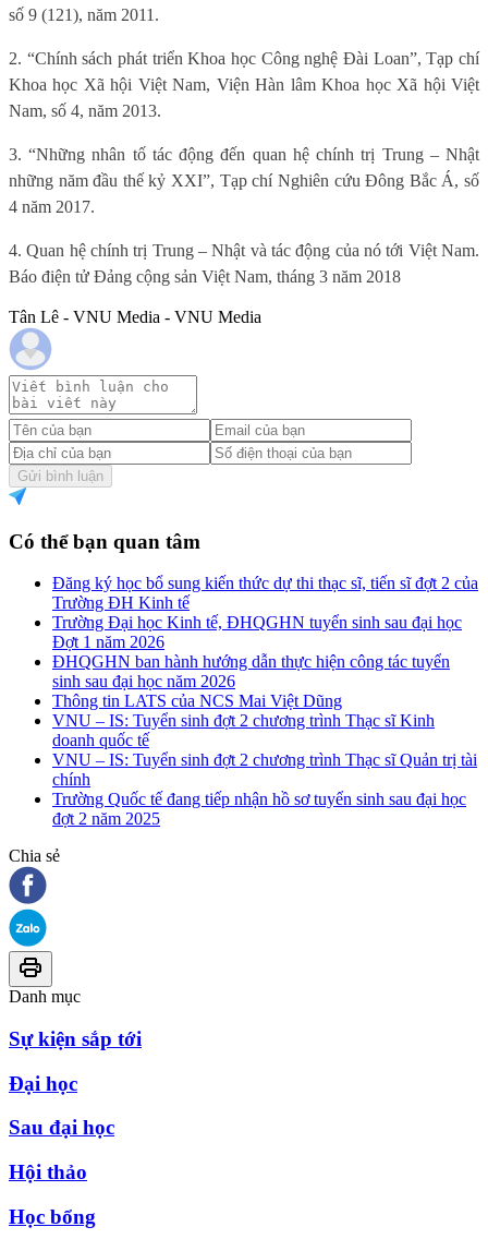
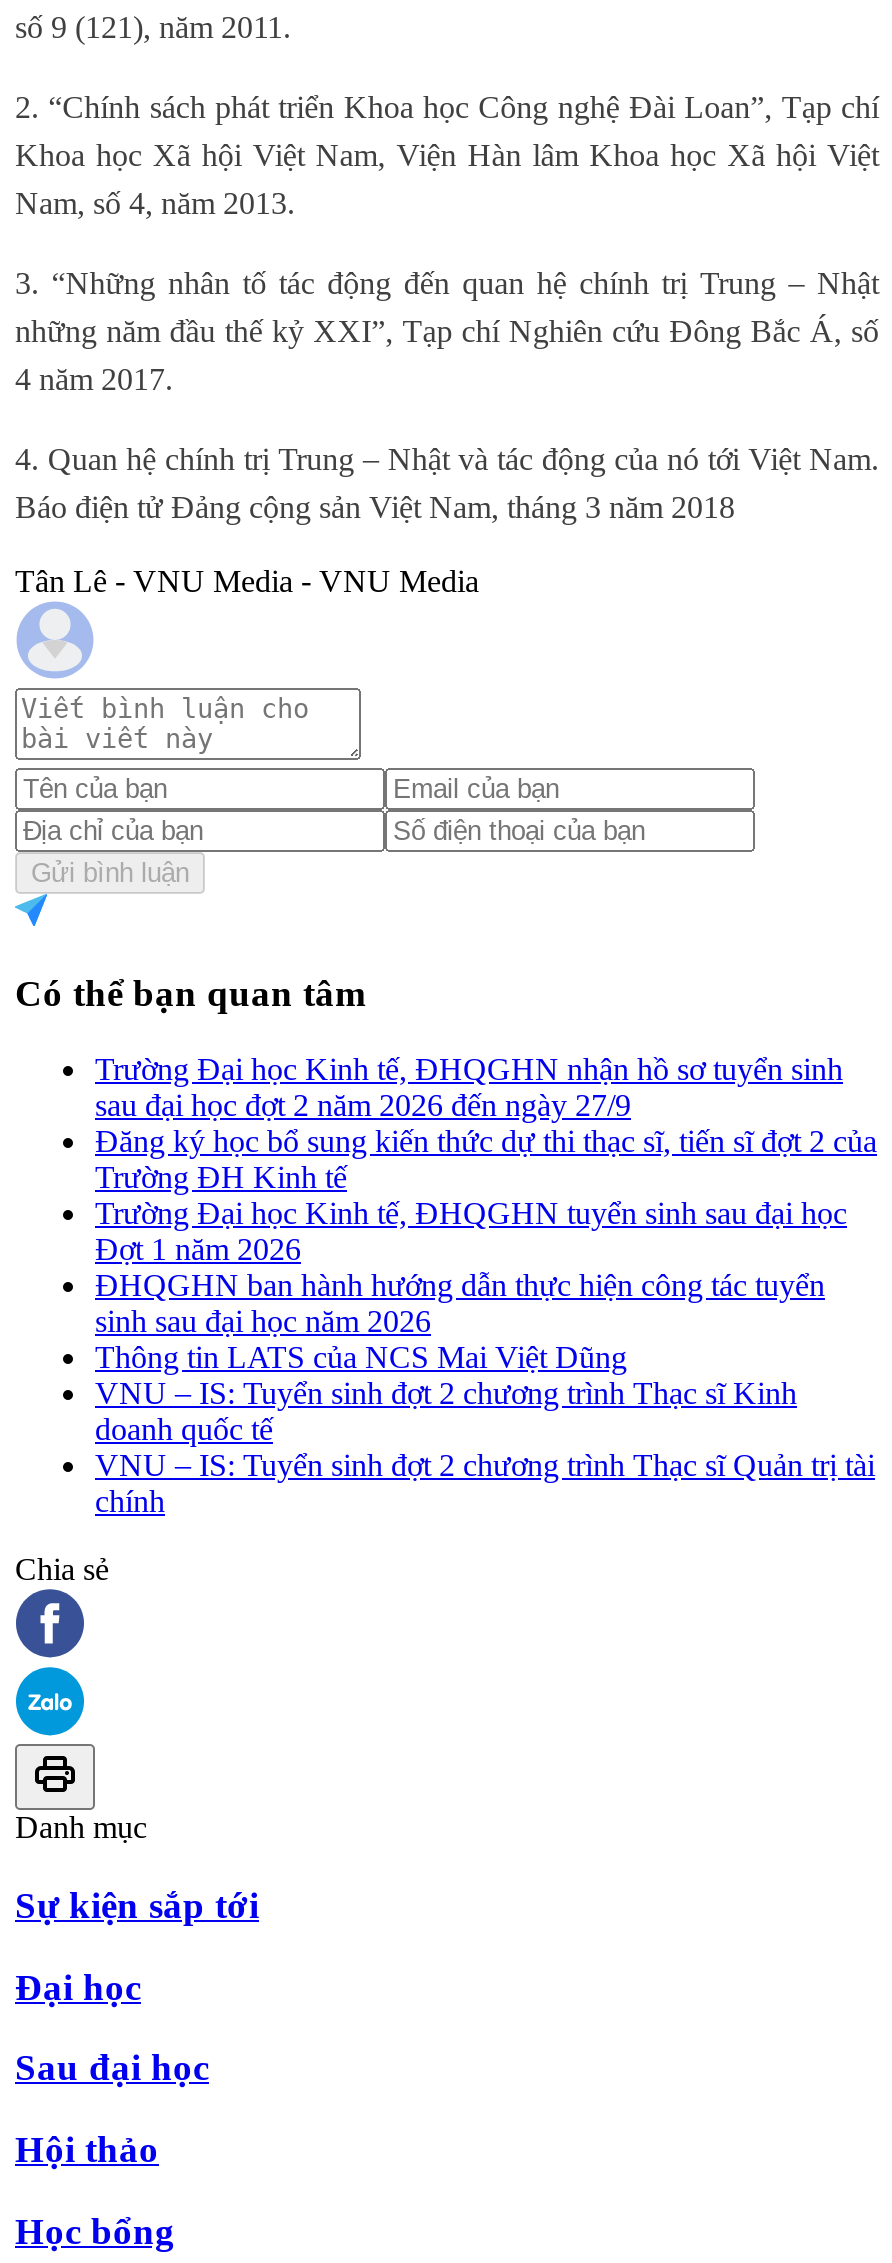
+ Trường Đại học Kinh tế, ĐHQGHN nhận hồ sơ tuyển sinh
+ sau đại học đợt 2 năm 2026 đến ngày 27/9

moved down: Đăng ký học bổ sung kiến thức dự thi thạc sĩ, tiến sĩ đợt 2 của | Trường ĐH Kinh tế | Trường Đại học Kinh tế, ĐHQGHN tuyển sinh sau đại học | ... | VNU – IS: Tuyển sinh đợt 2 chương trình Thạc sĩ Quản trị tài | chính

- Trường Quốc tế đang tiếp nhận hồ sơ tuyển sinh sau đại học
- đợt 2 năm 2025
